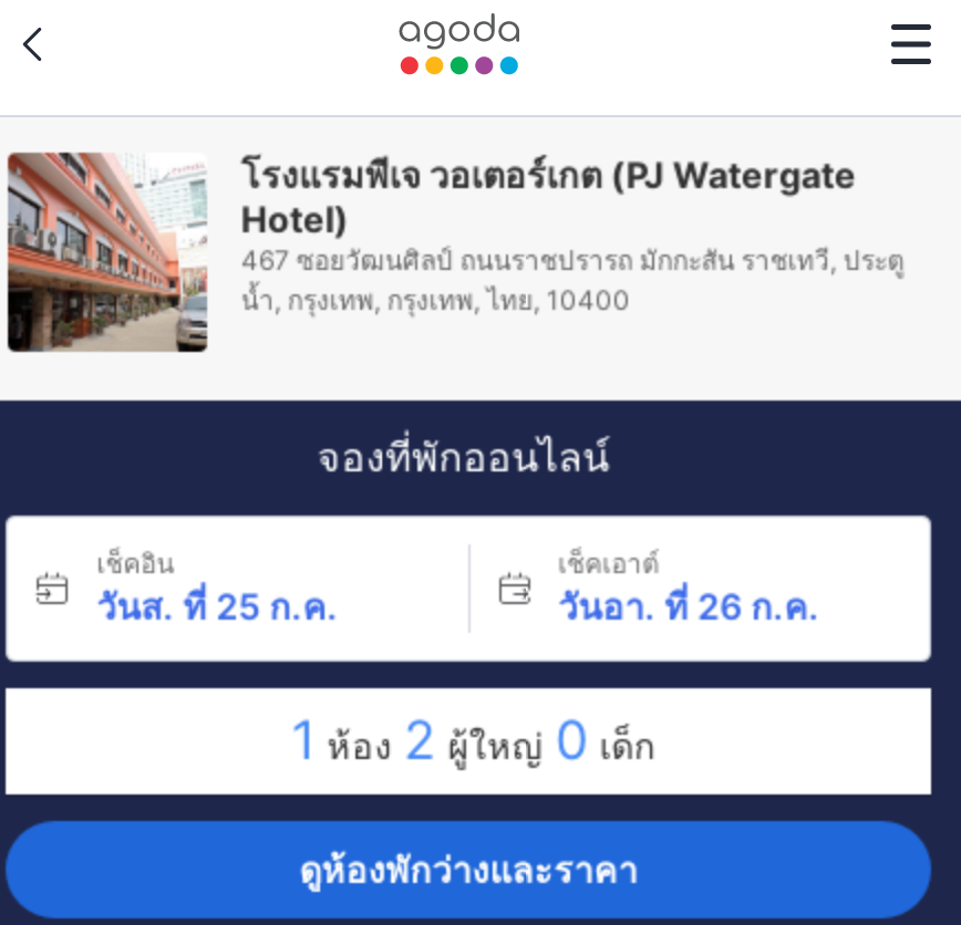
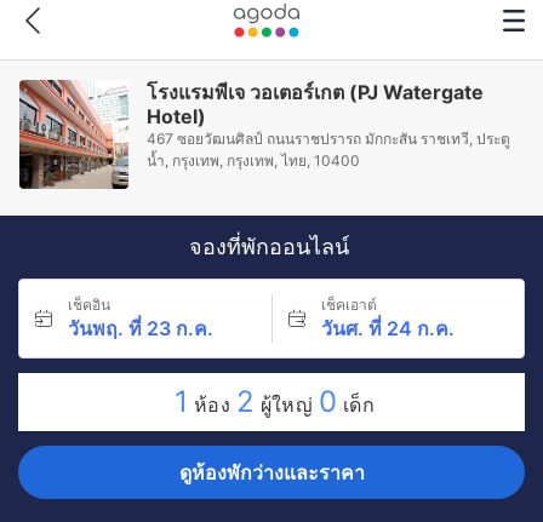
- วันส. ที่ 25 ก.ค.
+ วันพฤ. ที่ 23 ก.ค.

- วันอา. ที่ 26 ก.ค.
+ วันศ. ที่ 24 ก.ค.
